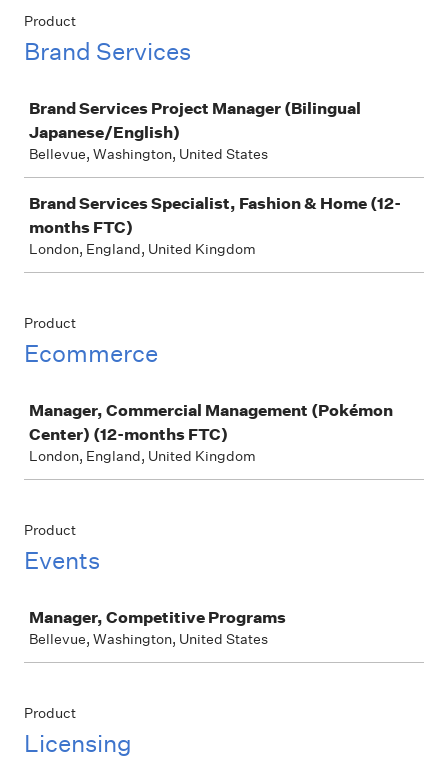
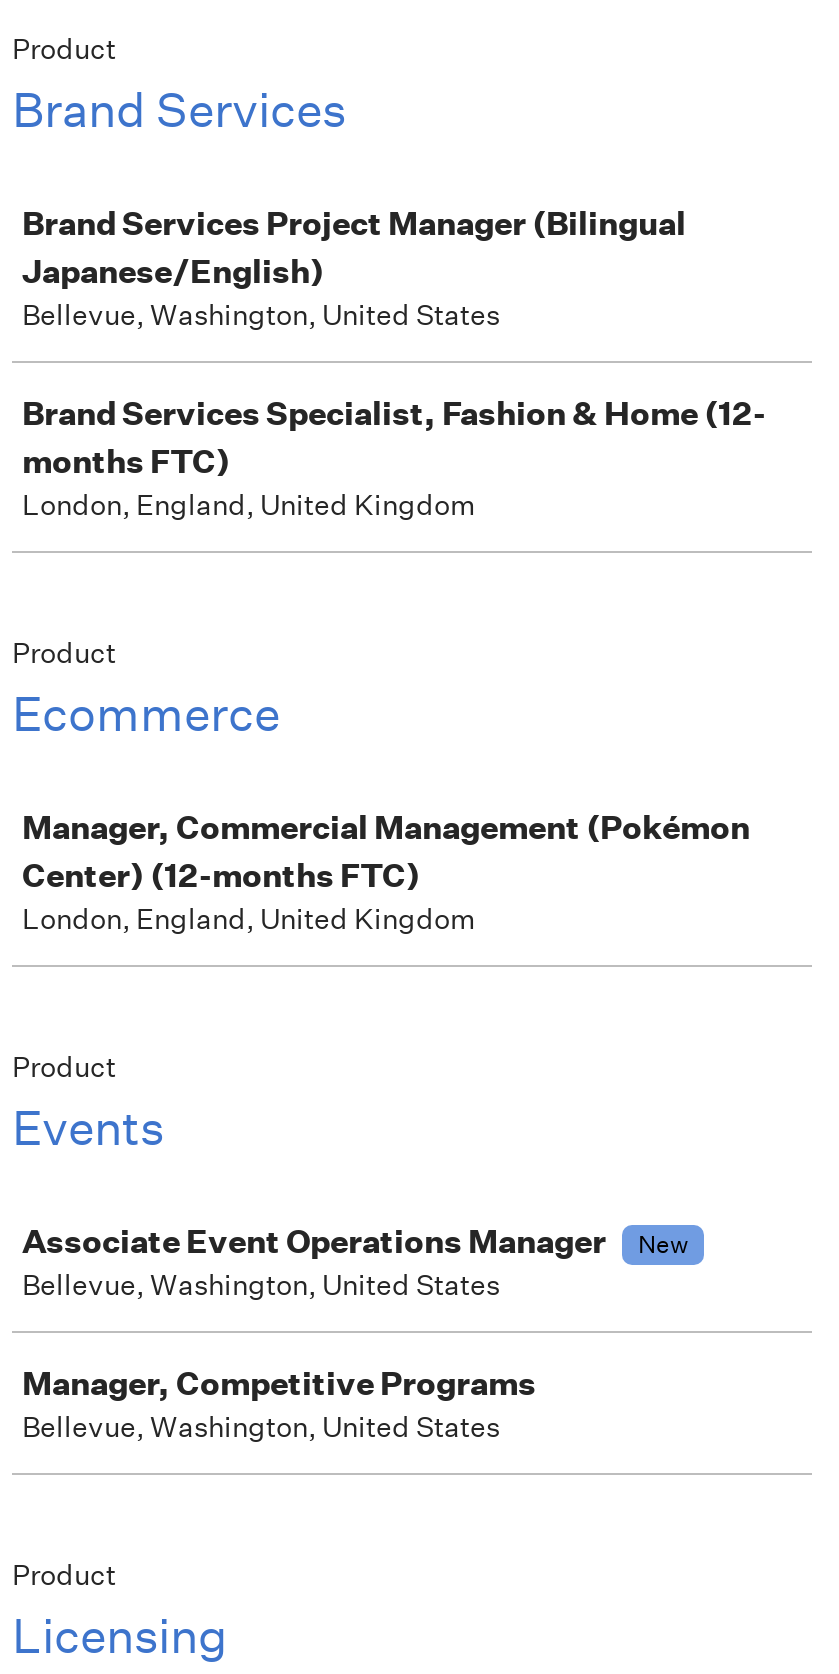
+ Associate Event Operations Manager
+ New
+ Bellevue, Washington, United States
